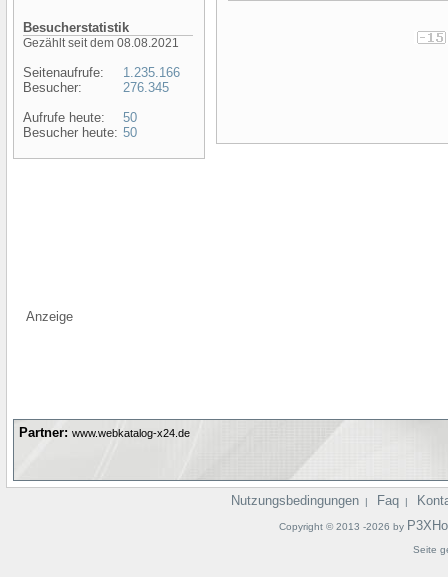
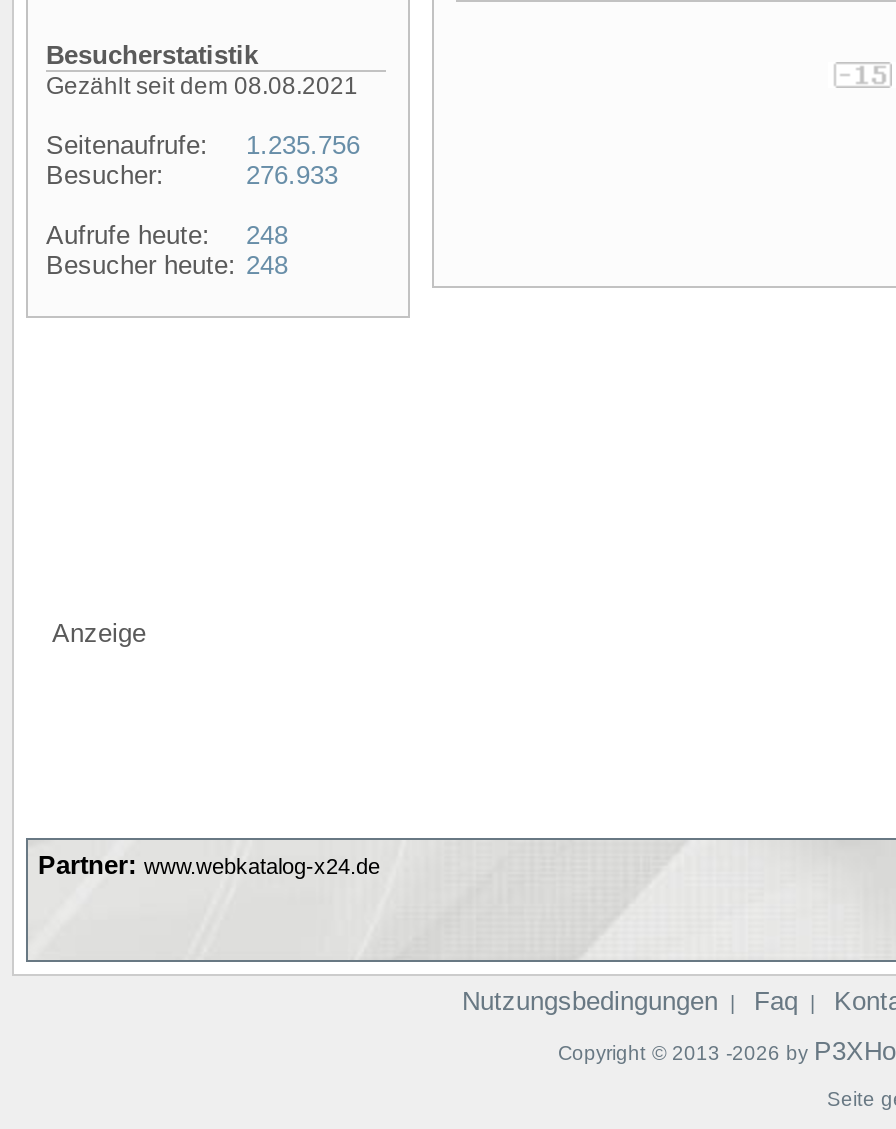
- Seitenaufrufe: 1.235.166
+ Seitenaufrufe: 1.235.756

- 276.345
+ 276.933

- Aufrufe heute: 50
+ Aufrufe heute: 248

- Besucher heute: 50
+ Besucher heute: 248
